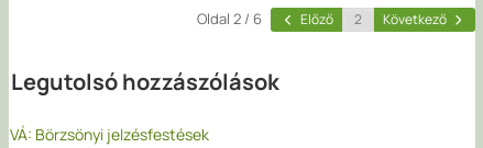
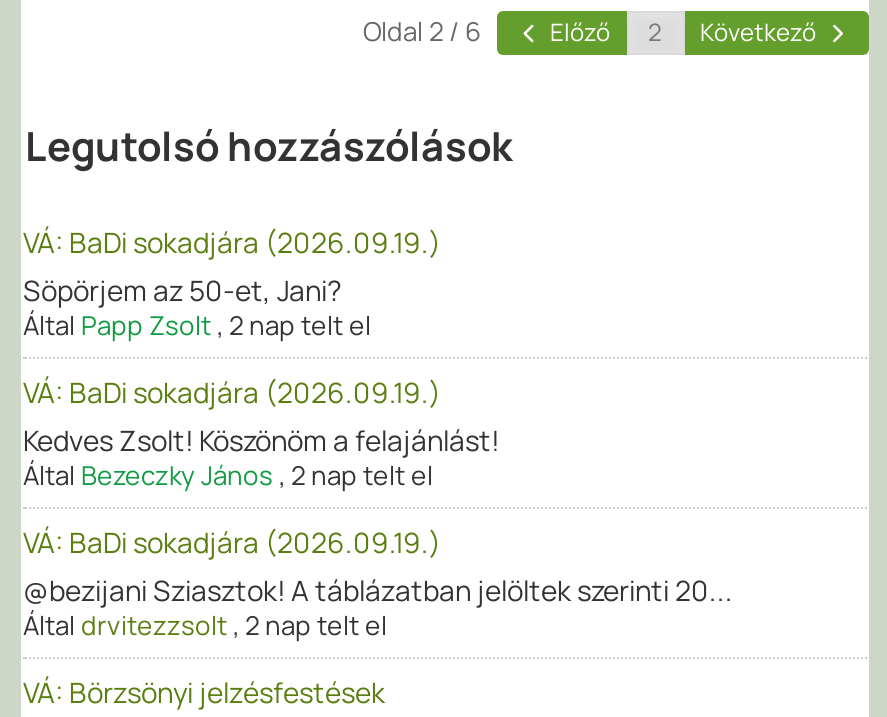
+ VÁ: BaDi sokadjára (2026.09.19.)
+ Söpörjem az 50-et, Jani?
+ Által Papp Zsolt, 2 nap telt el
+ VÁ: BaDi sokadjára (2026.09.19.)
+ Kedves Zsolt! Köszönöm a felajánlást!
+ Által Bezeczky János, 2 nap telt el
+ VÁ: BaDi sokadjára (2026.09.19.)
+ @bezijani Sziasztok! A táblázatban jelöltek szerinti 20...
+ Által drvitezzsolt, 2 nap telt el
